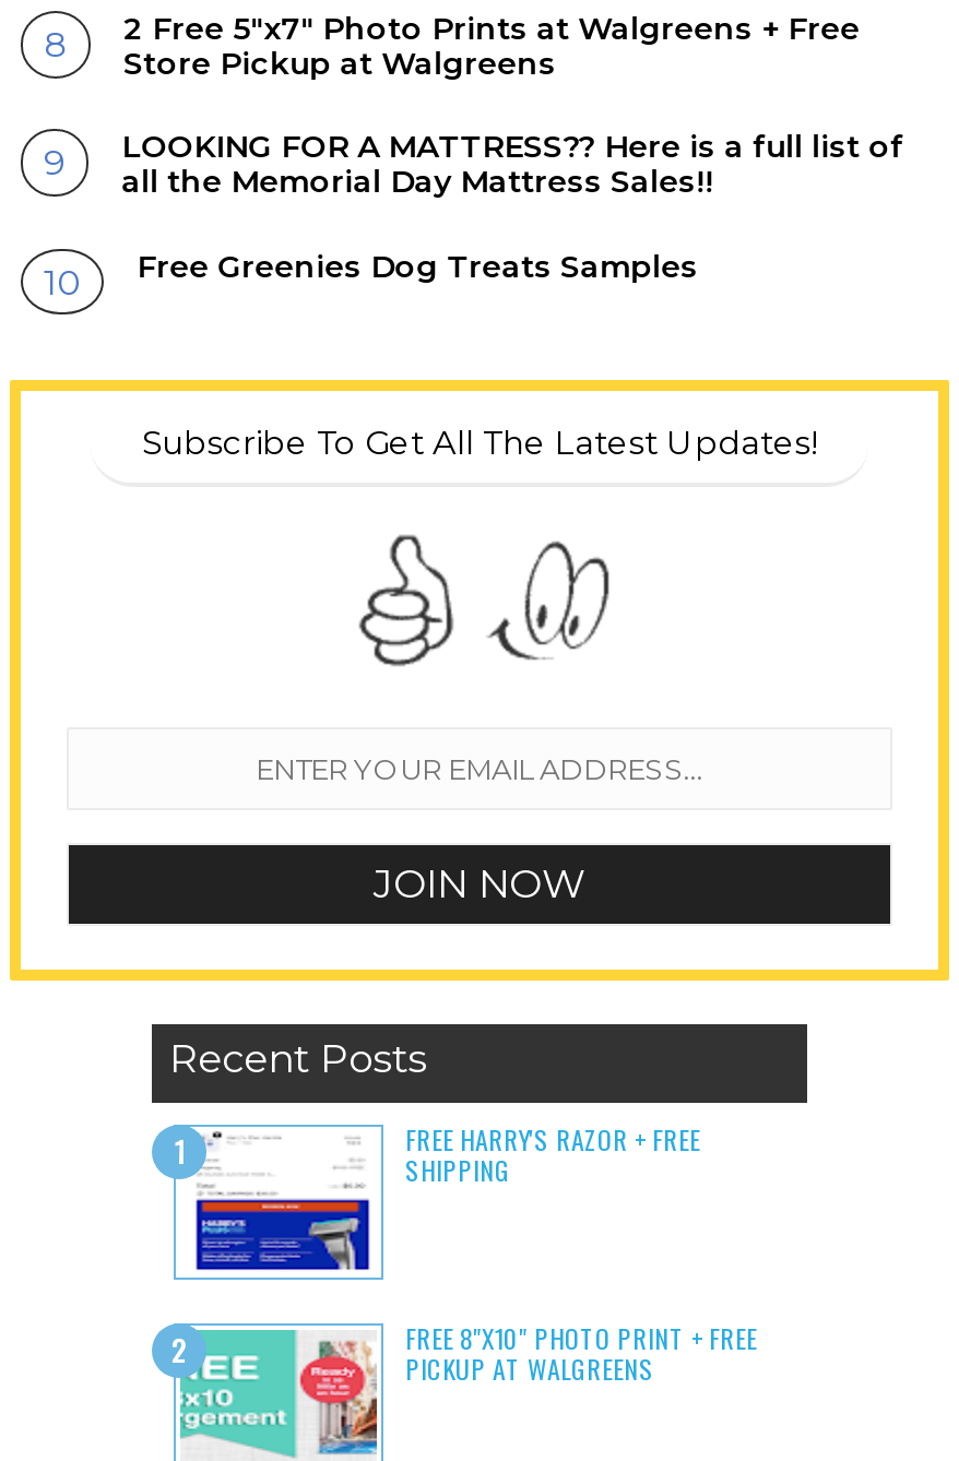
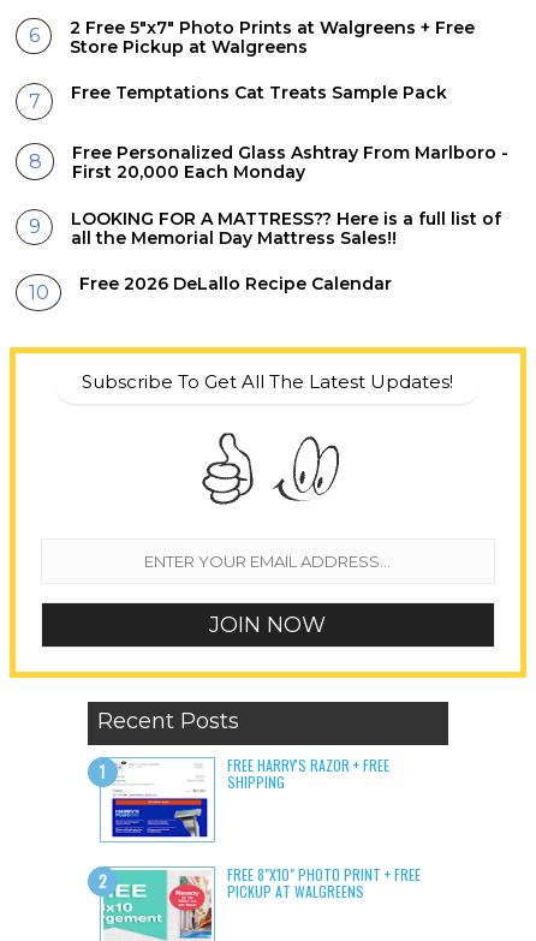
+ Free Temptations Cat Treats Sample Pack
+ Free Personalized Glass Ashtray From Marlboro -
+ First 20,000 Each Monday

- Free Greenies Dog Treats Samples
+ Free 2026 DeLallo Recipe Calendar
